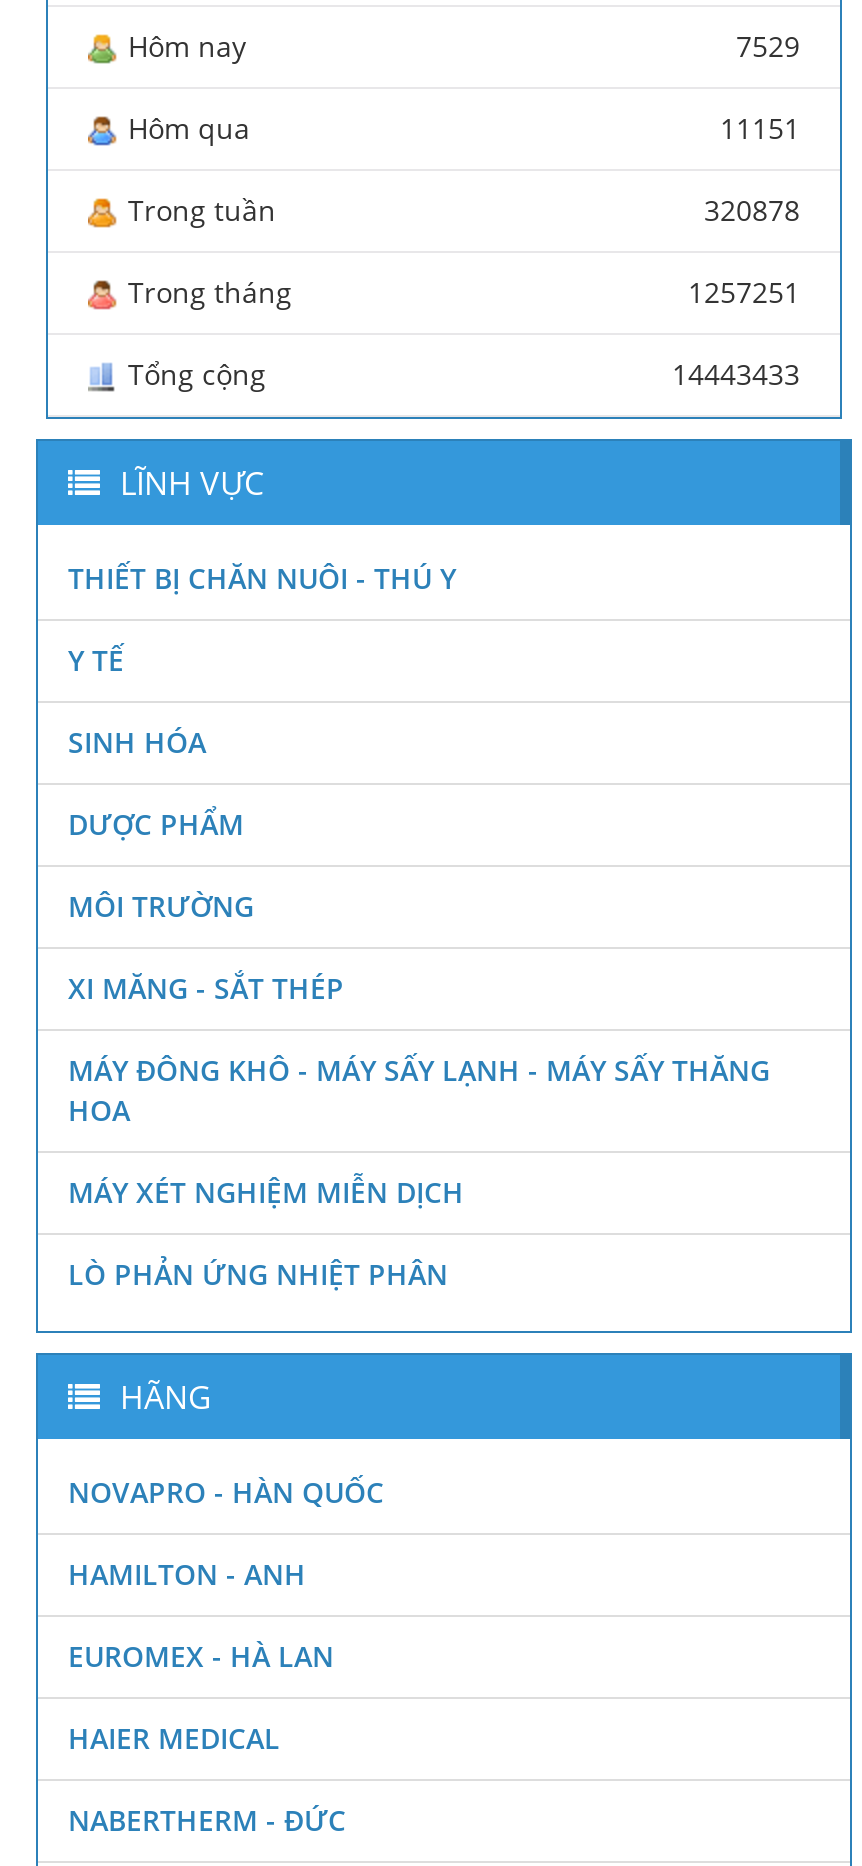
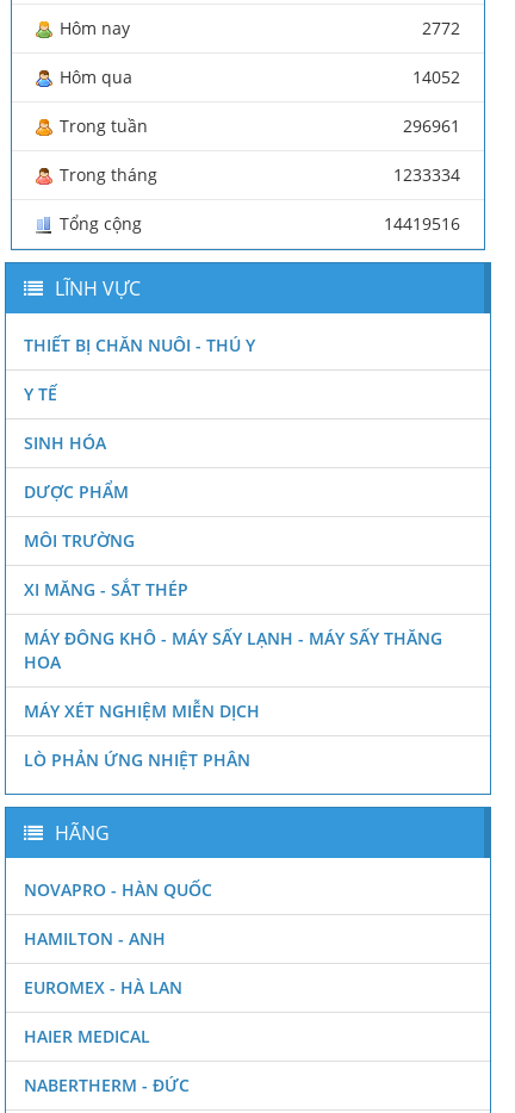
- 7529
+ 2772

- 11151
+ 14052

- 320878
+ 296961

- 1257251
+ 1233334

- 14443433
+ 14419516
